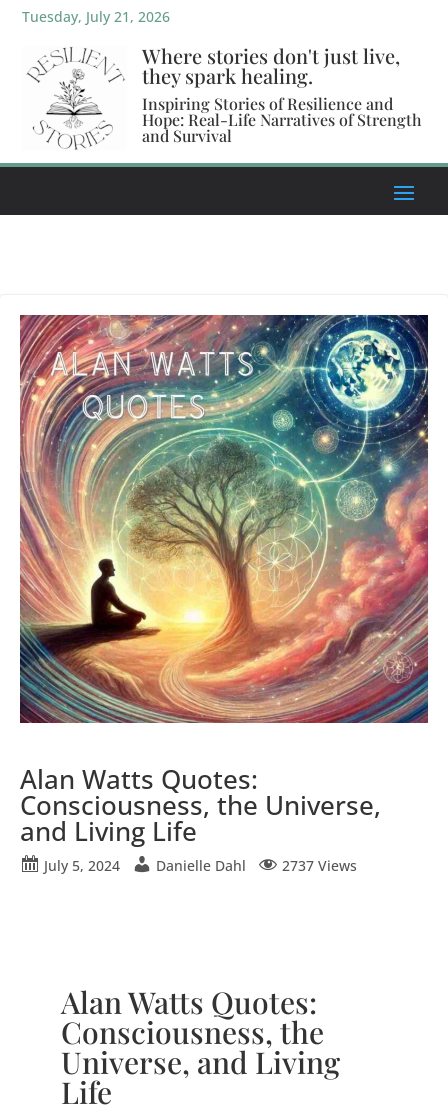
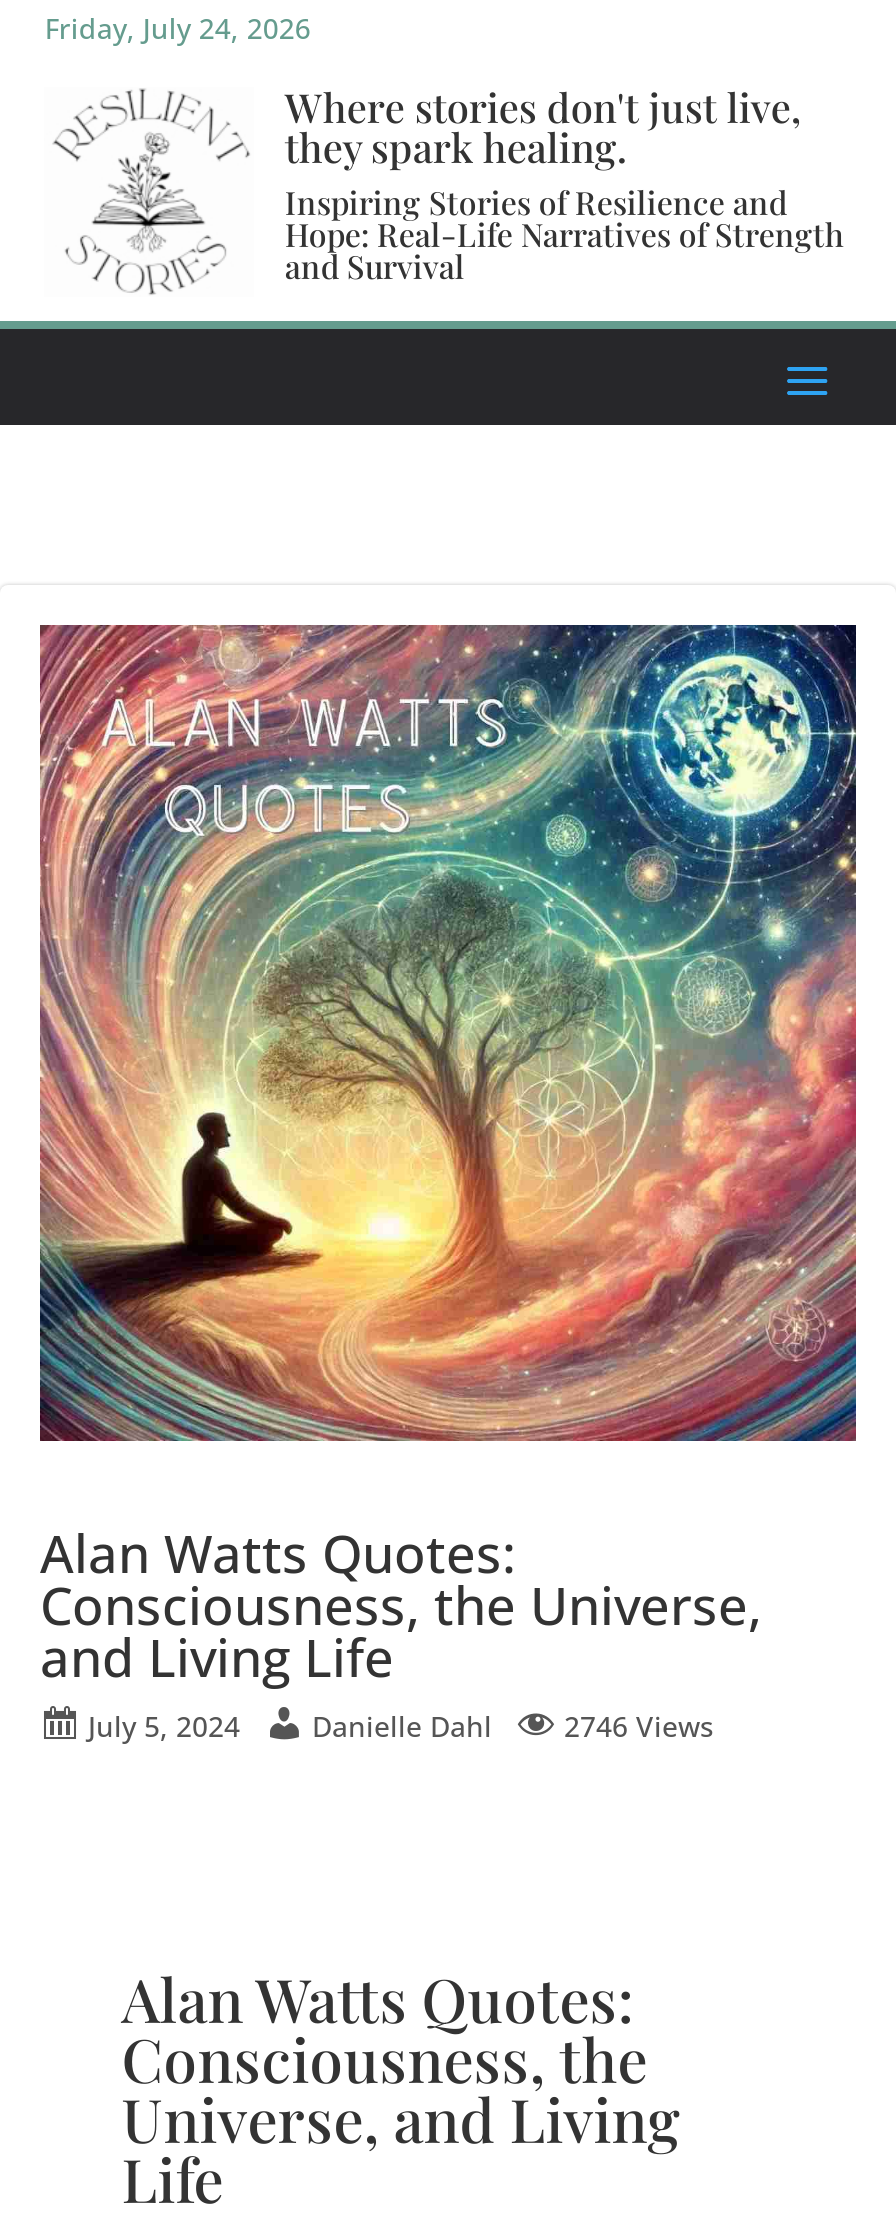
- Tuesday, July 21, 2026
+ Friday, July 24, 2026

- July 5, 2024 Danielle Dahl 2737 Views
+ July 5, 2024 Danielle Dahl 2746 Views
